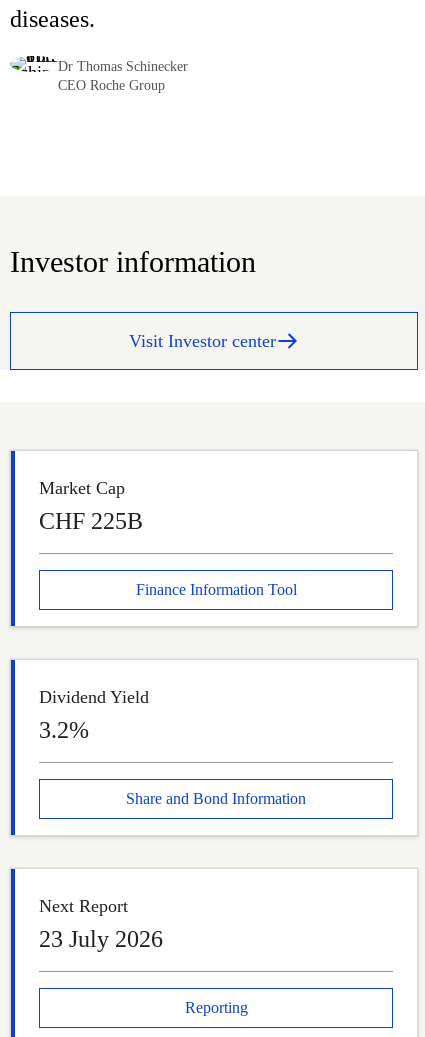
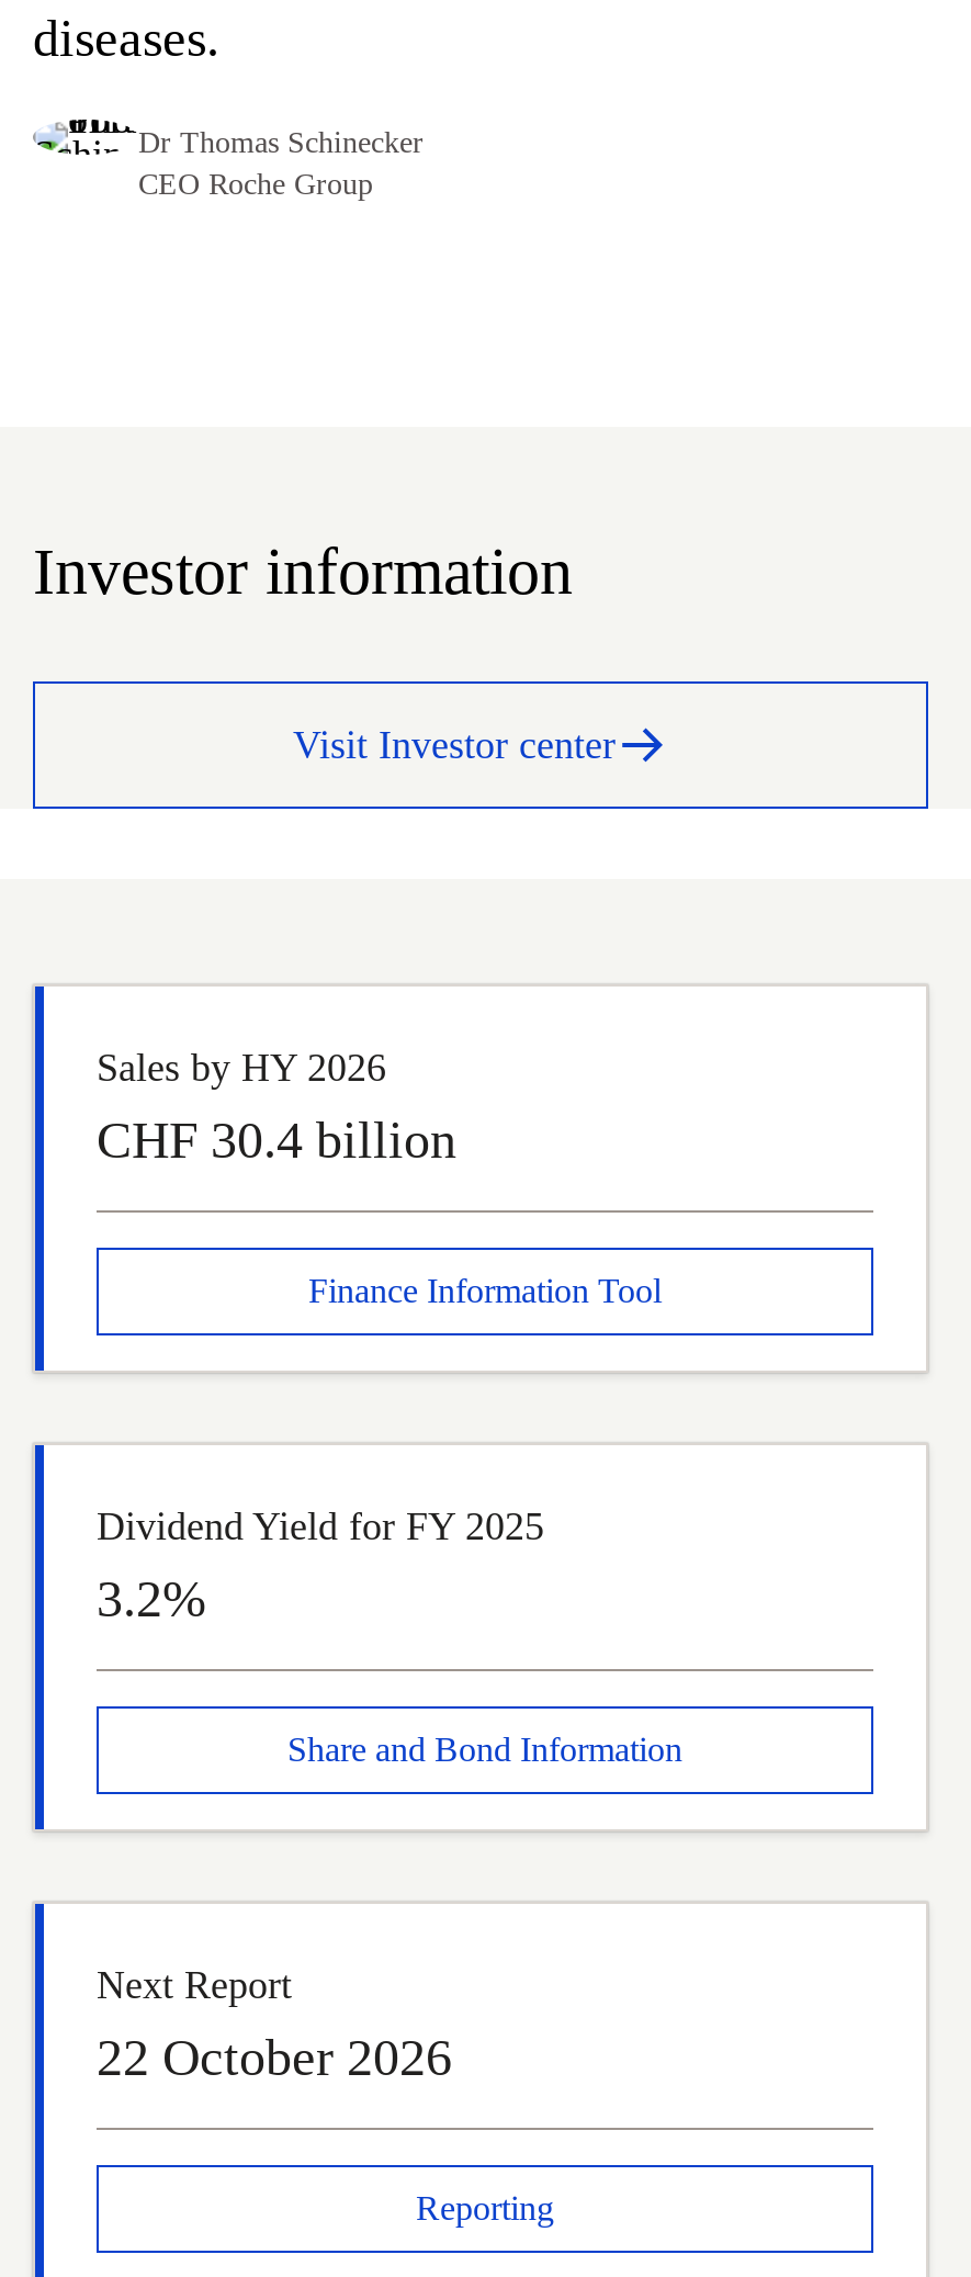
- Market Cap
- CHF 225B
+ Sales by HY 2026
+ CHF 30.4 billion

- Dividend Yield
+ Dividend Yield for FY 2025

- 23 July 2026
+ 22 October 2026
